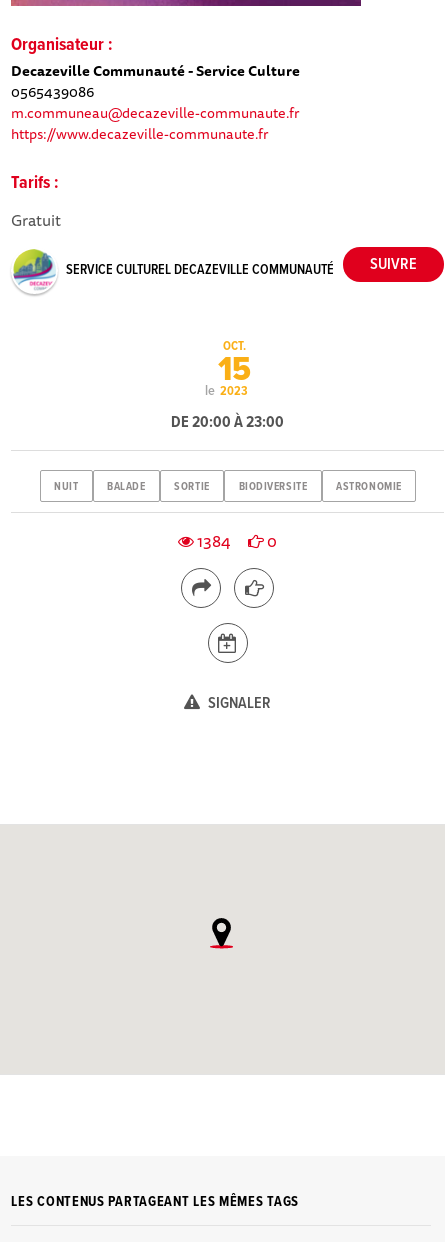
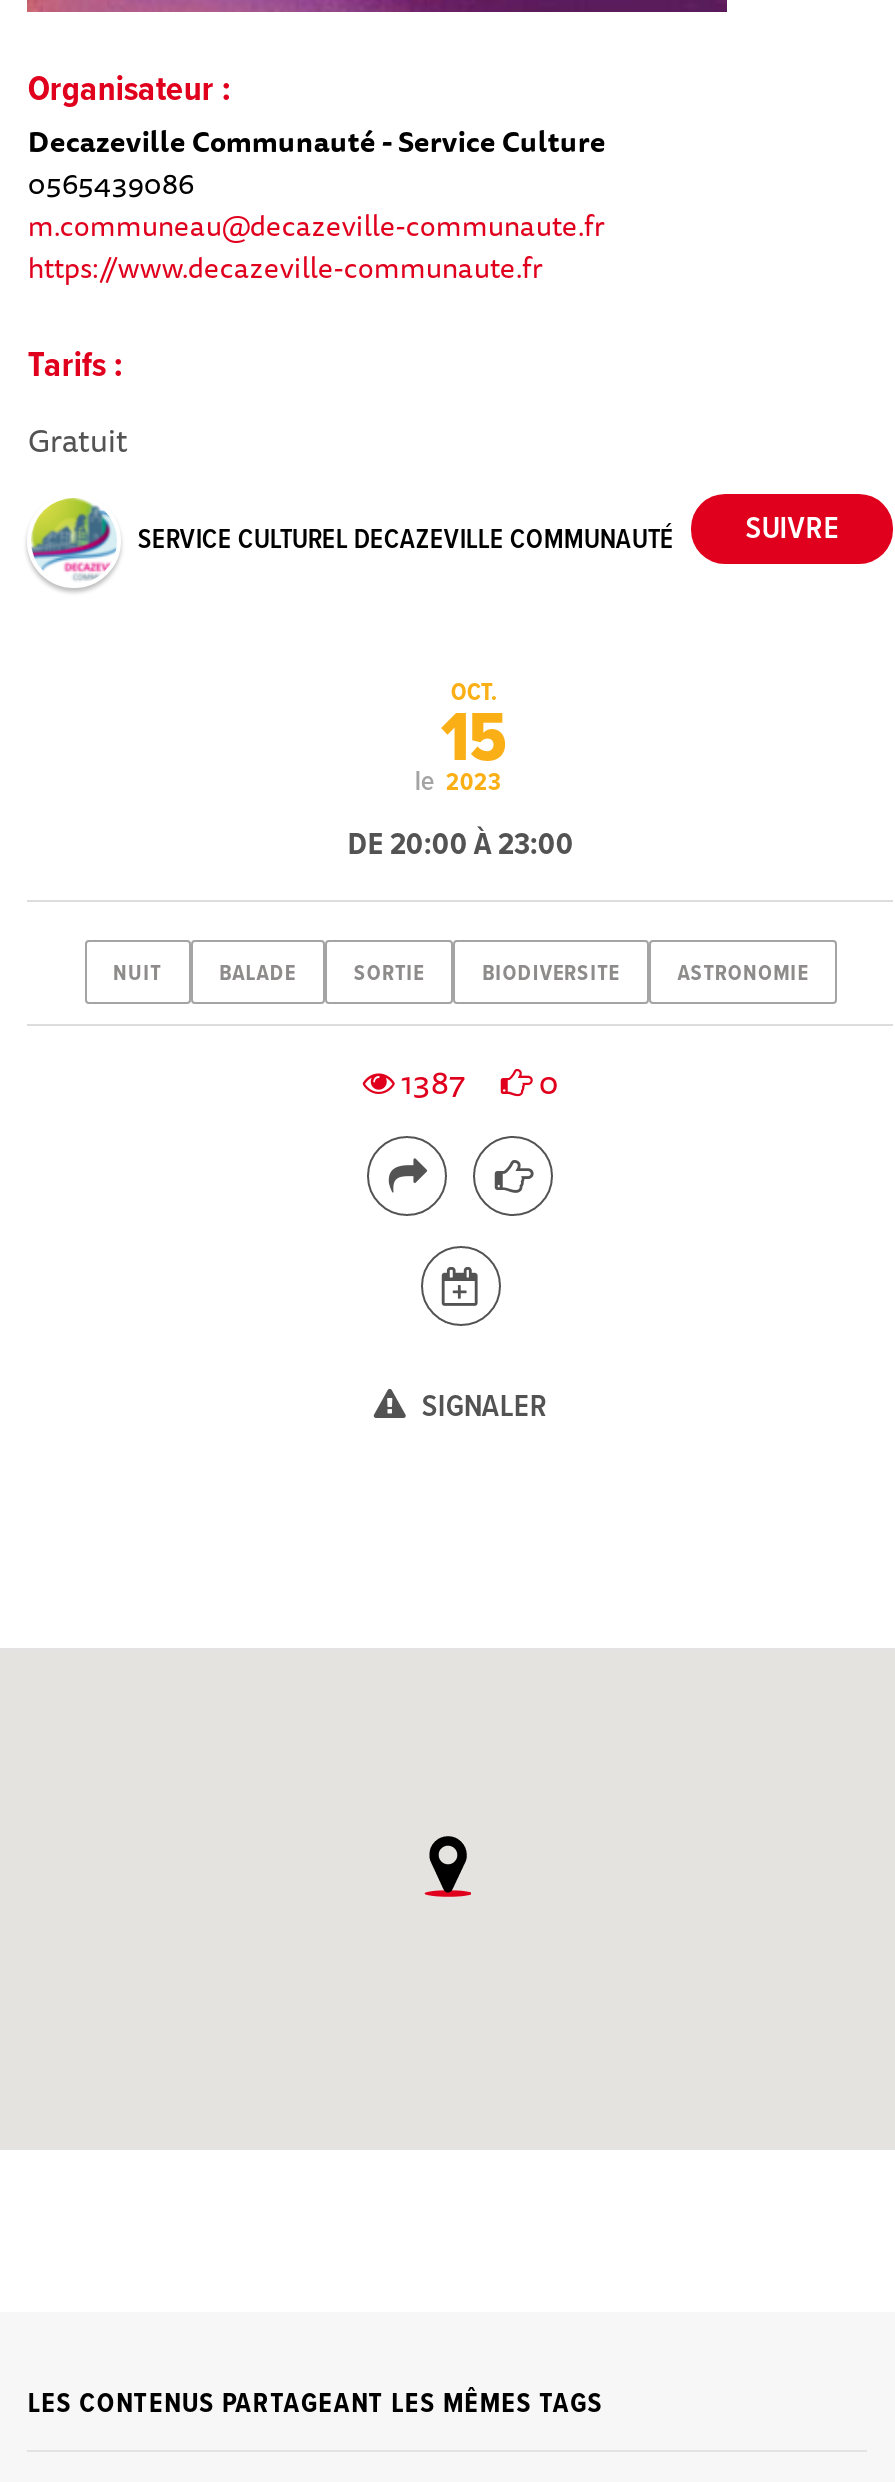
- 1384 0
+ 1387 0
